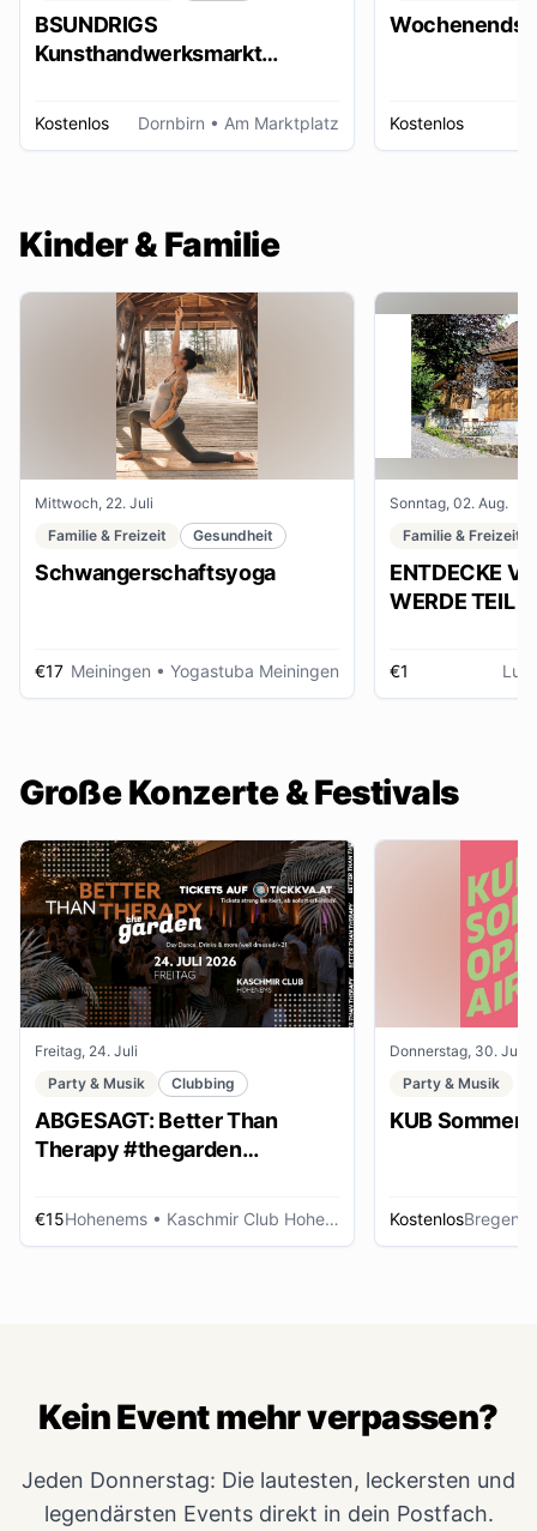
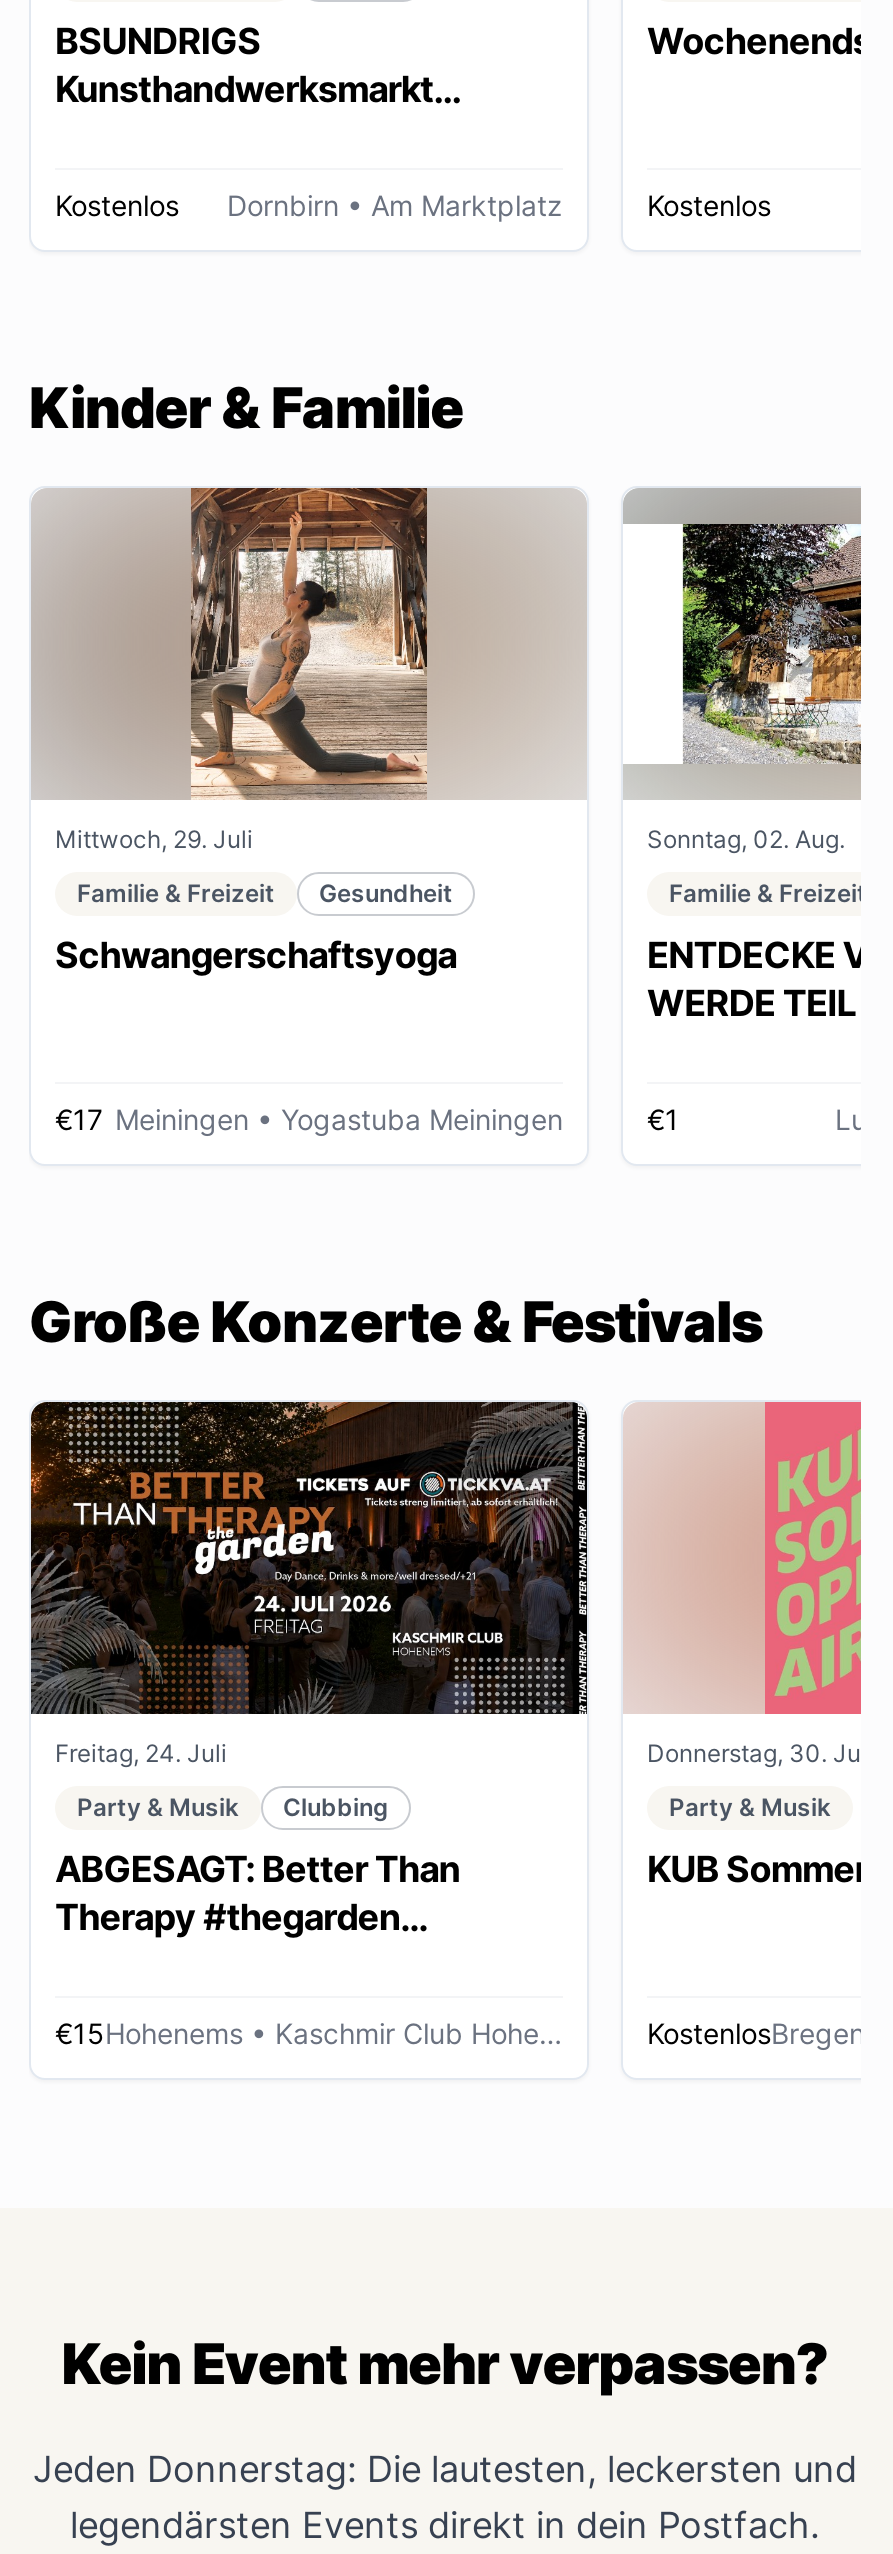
- Mittwoch, 22. Juli
+ Mittwoch, 29. Juli
